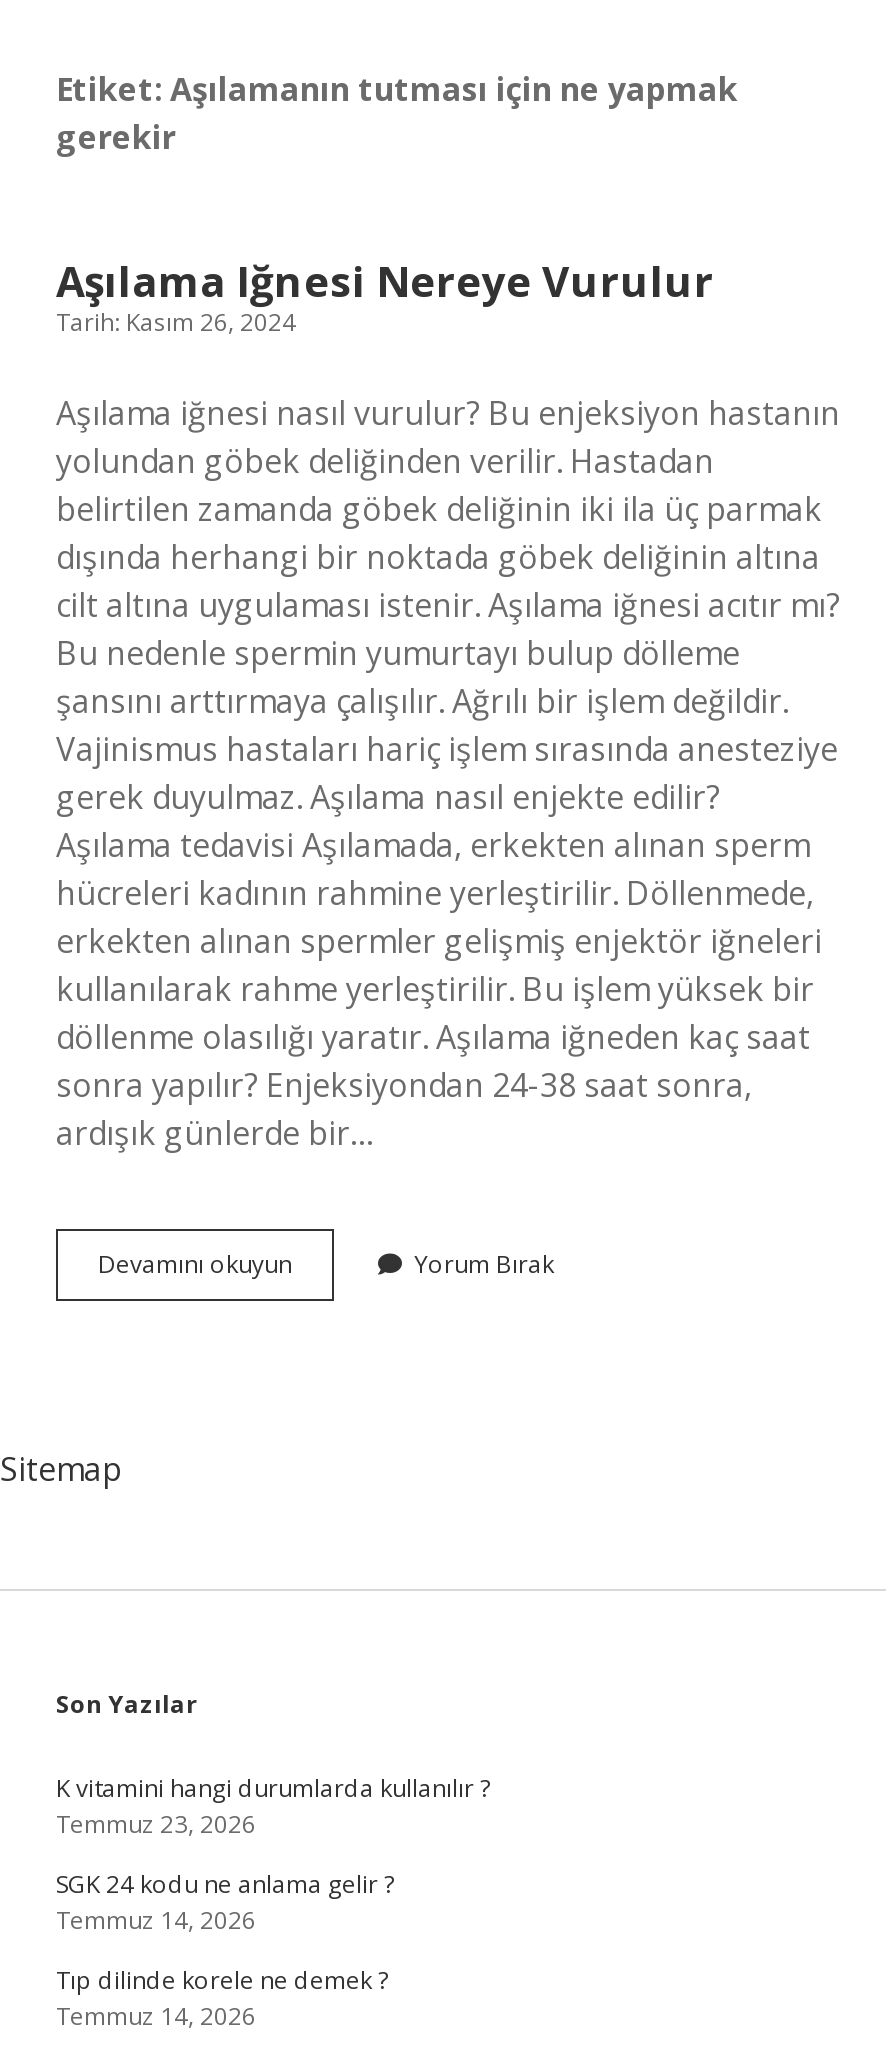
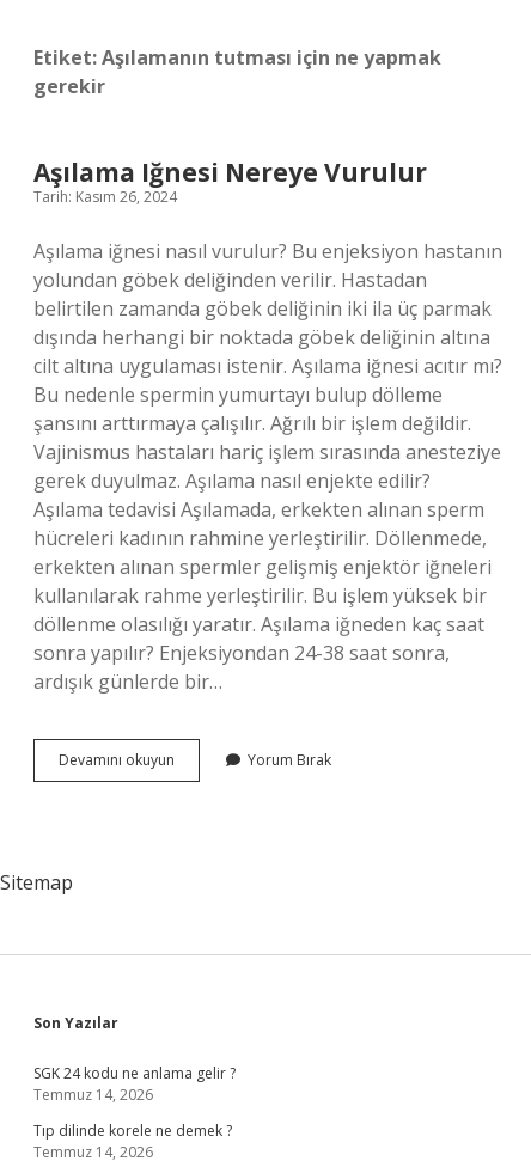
- K vitamini hangi durumlarda kullanılır ?
- Temmuz 23, 2026
